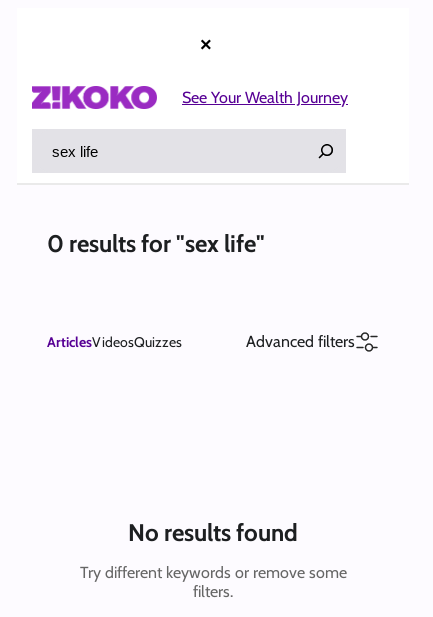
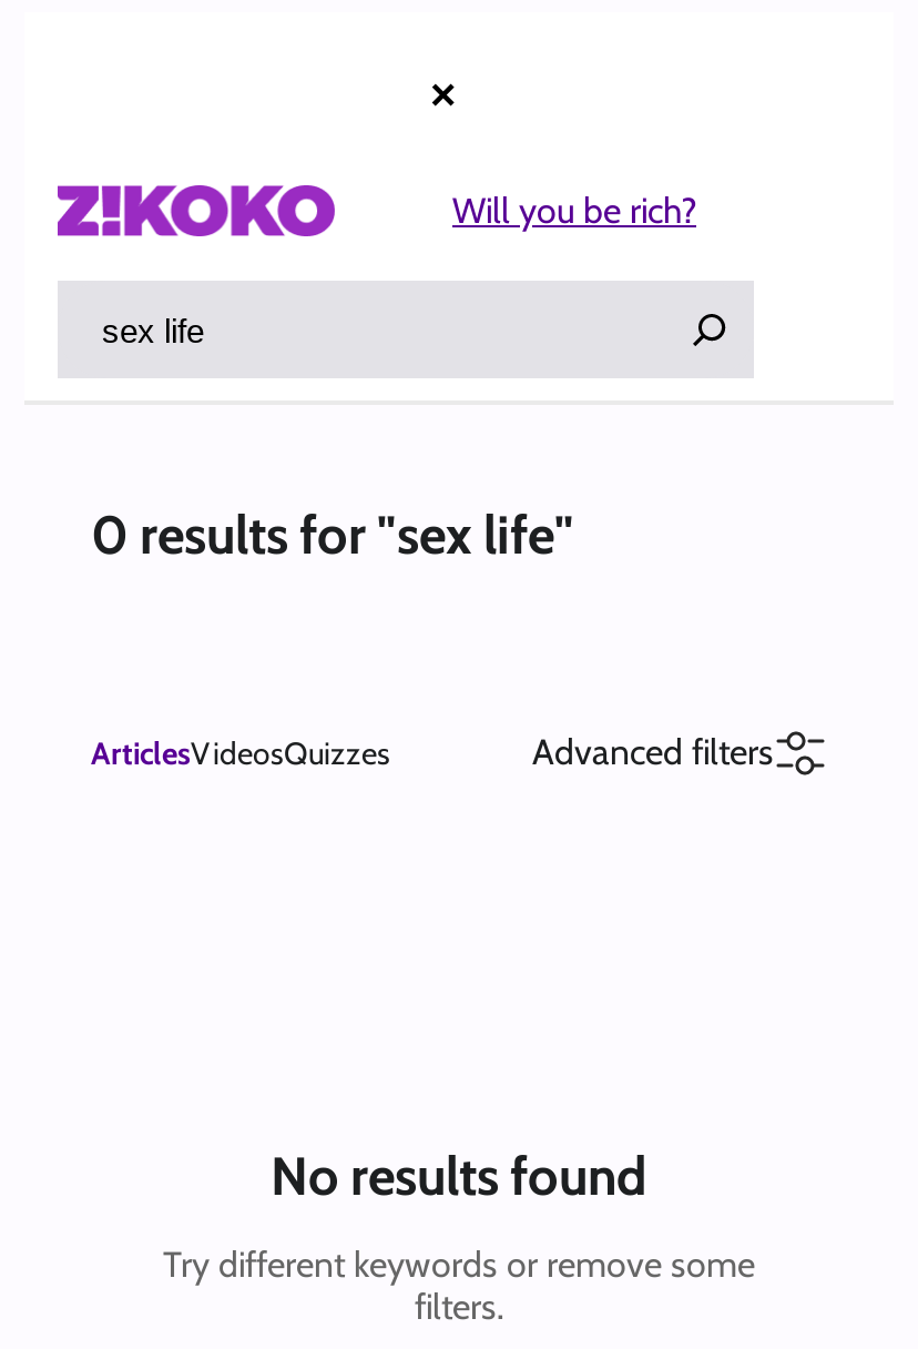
- See Your Wealth Journey
+ Will you be rich?
